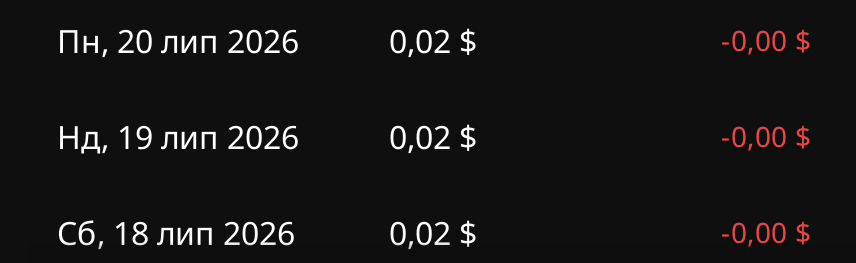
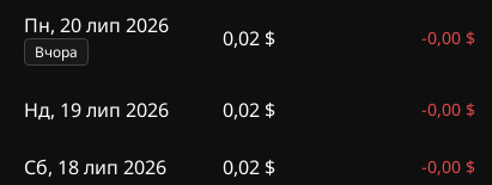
+ Вчора
